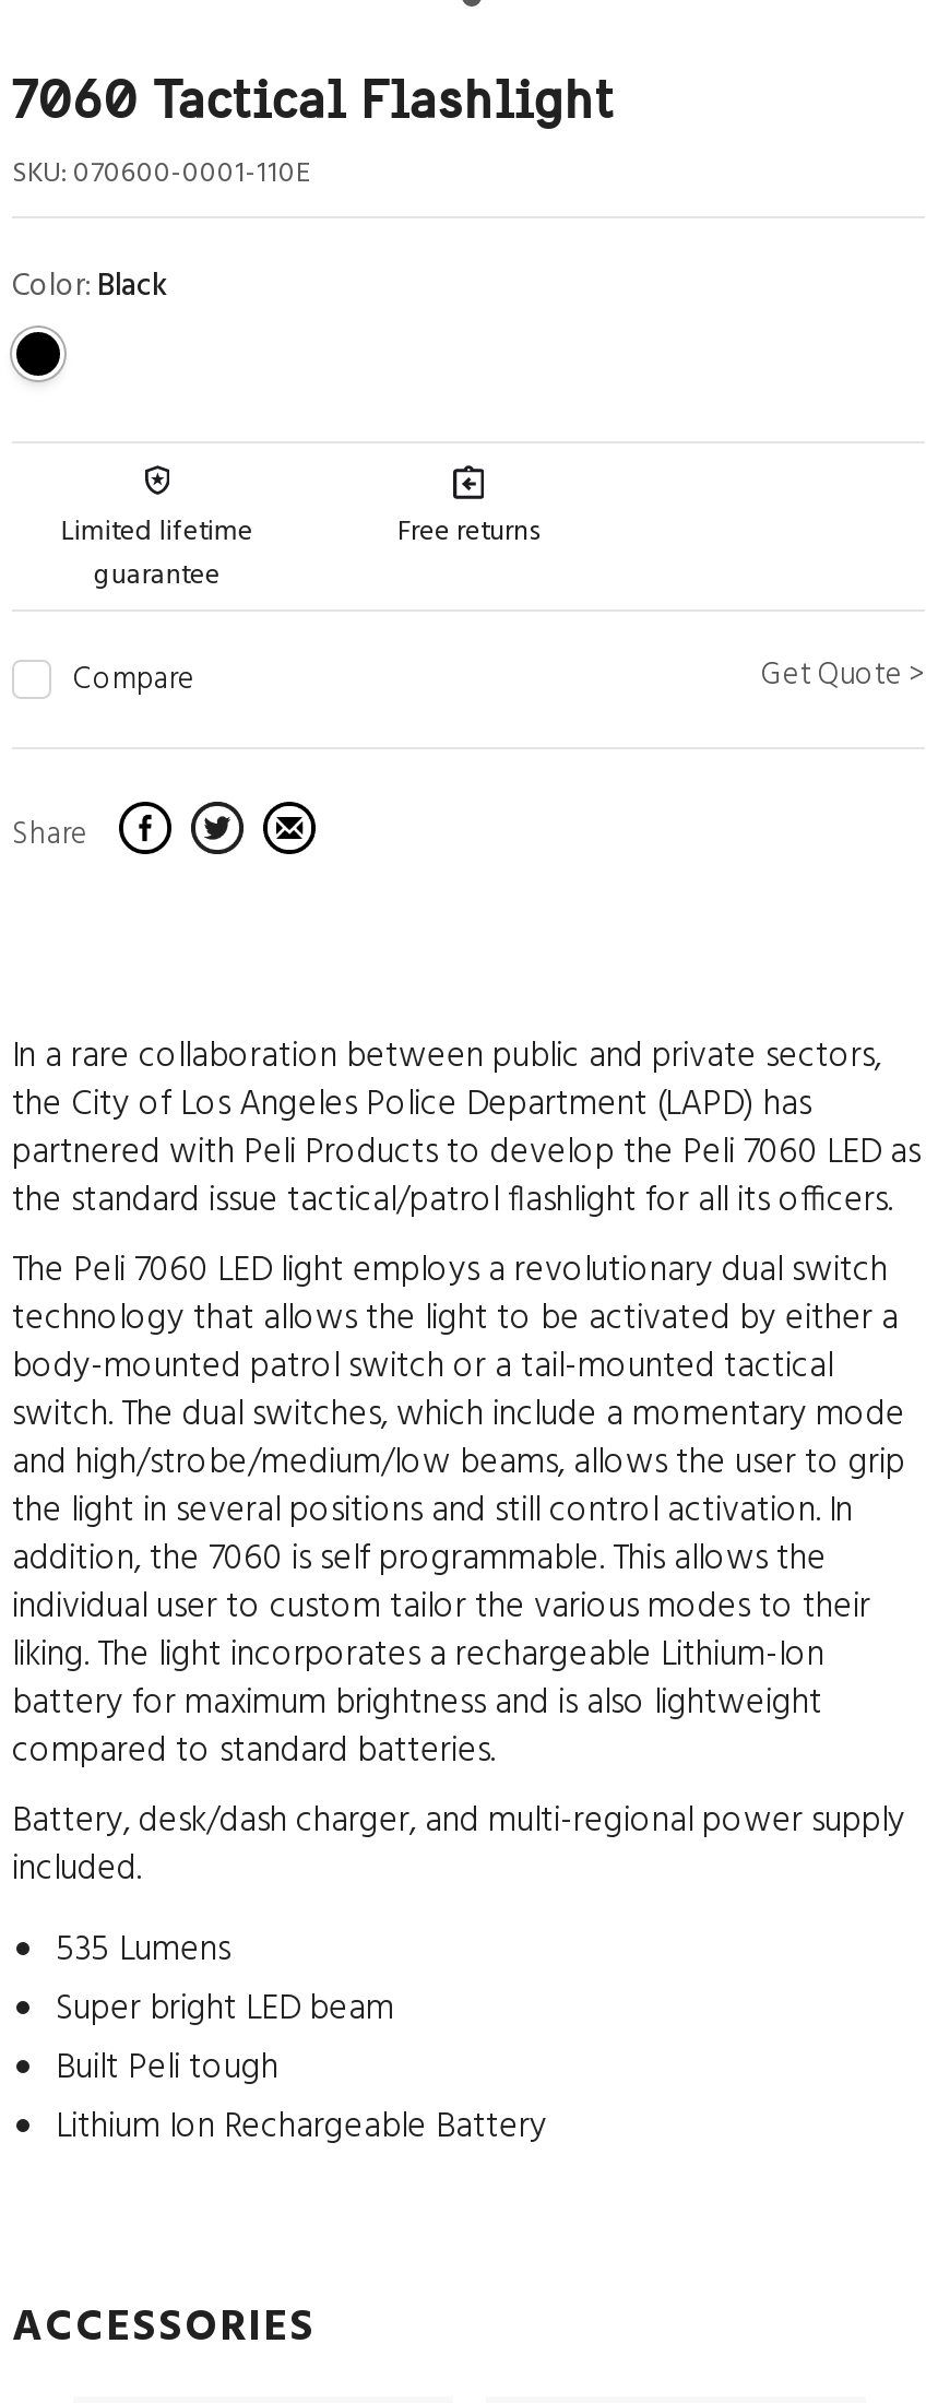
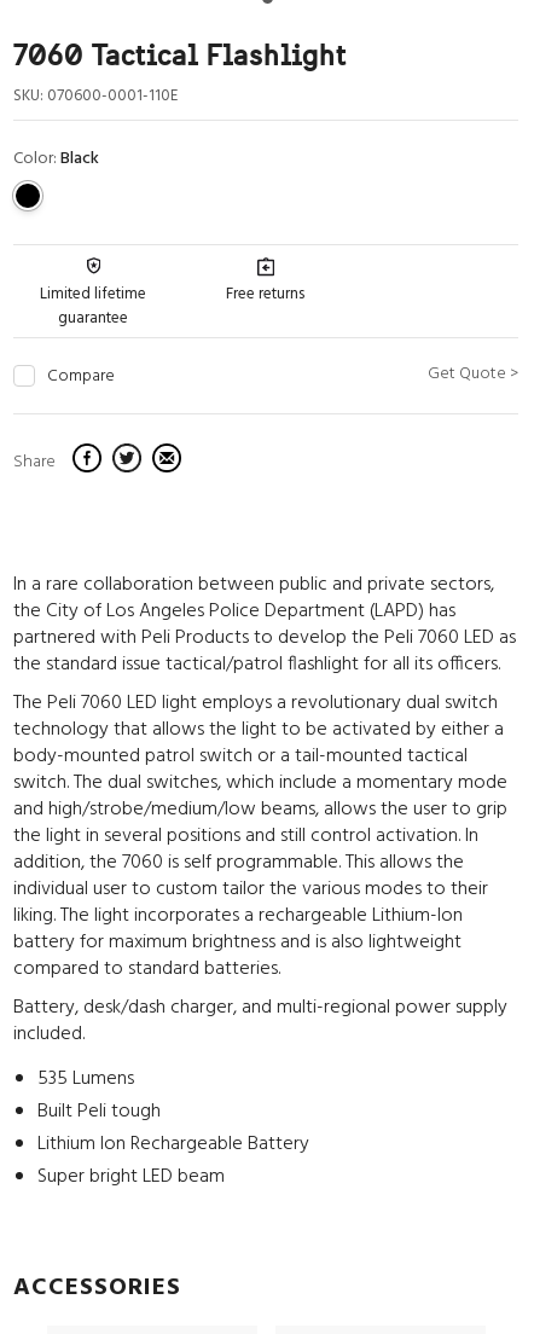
moved down: Super bright LED beam

moved up: Built Peli tough | Lithium Ion Rechargeable Battery
